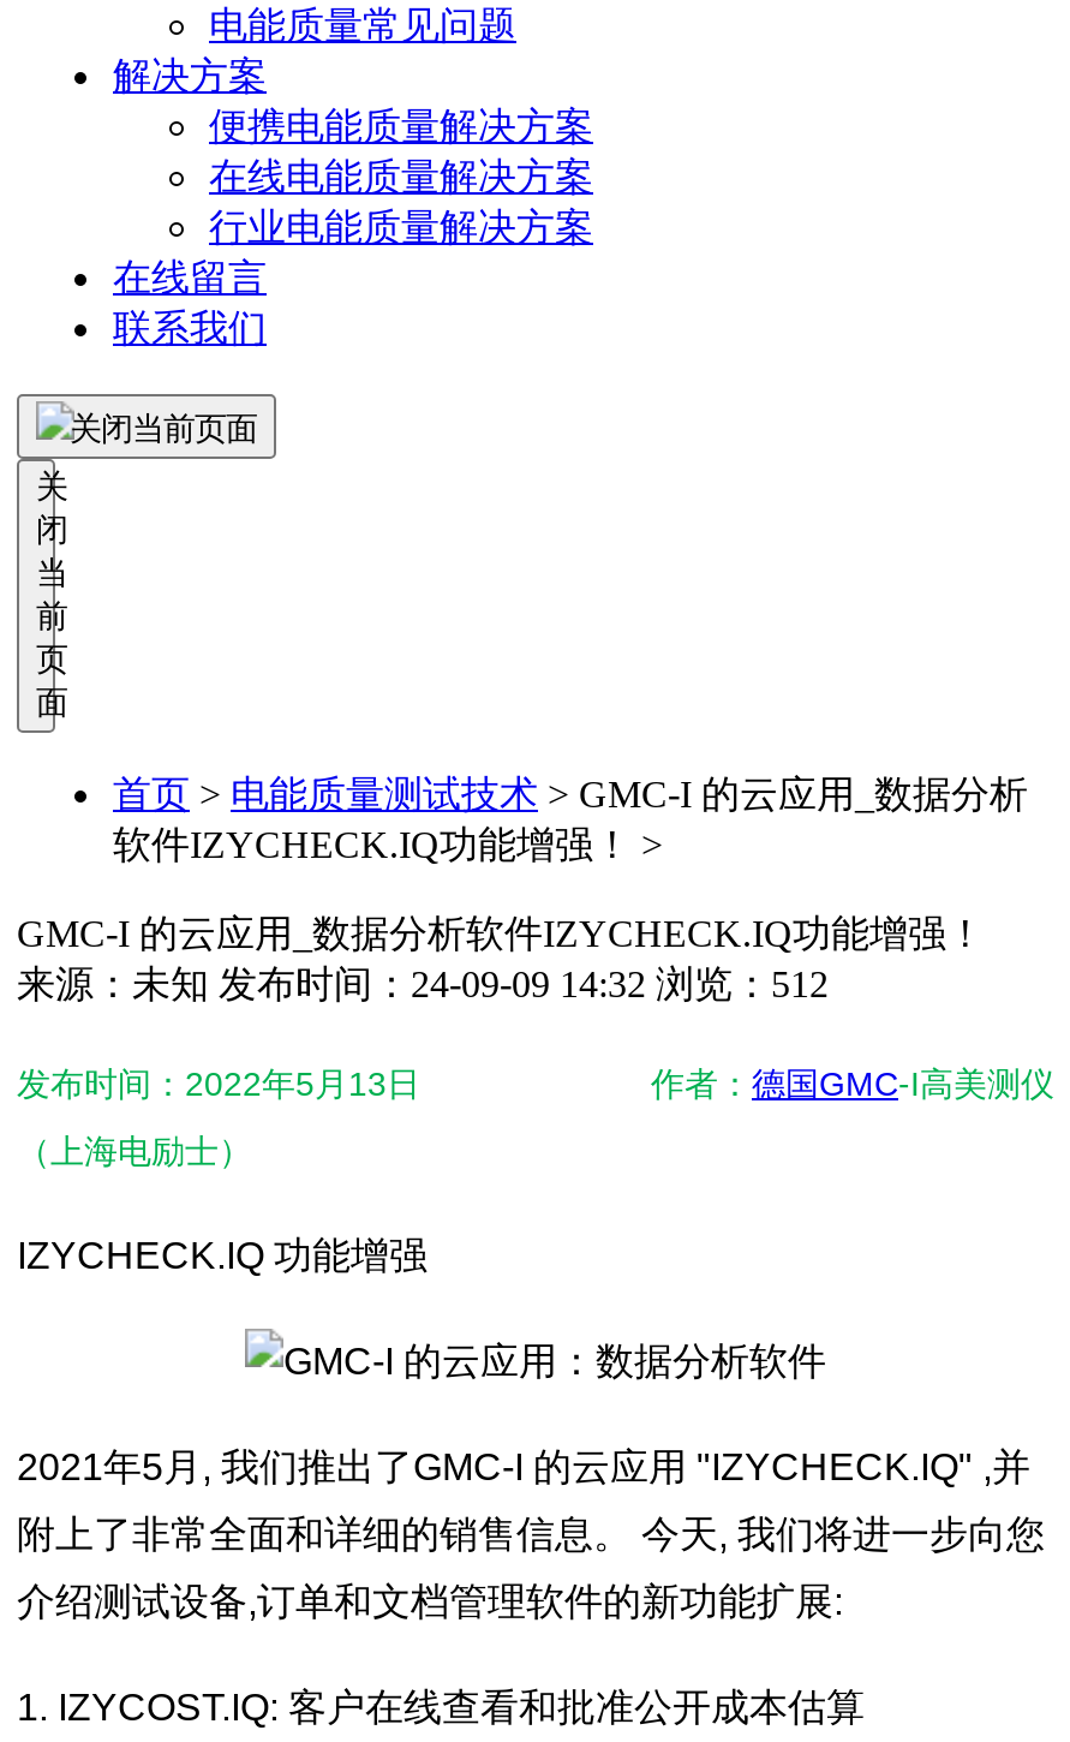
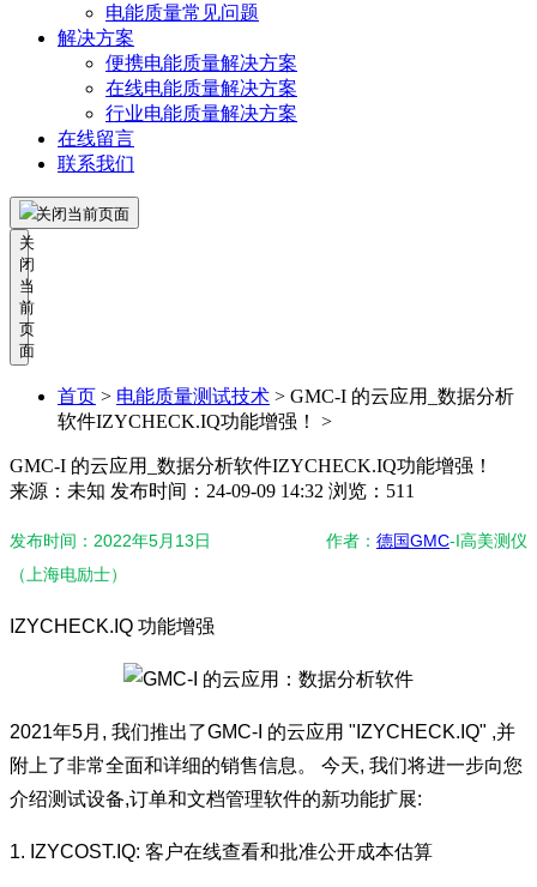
- 来源：未知发布时间：24-09-09 14:32 浏览：512
+ 来源：未知发布时间：24-09-09 14:32 浏览：511
